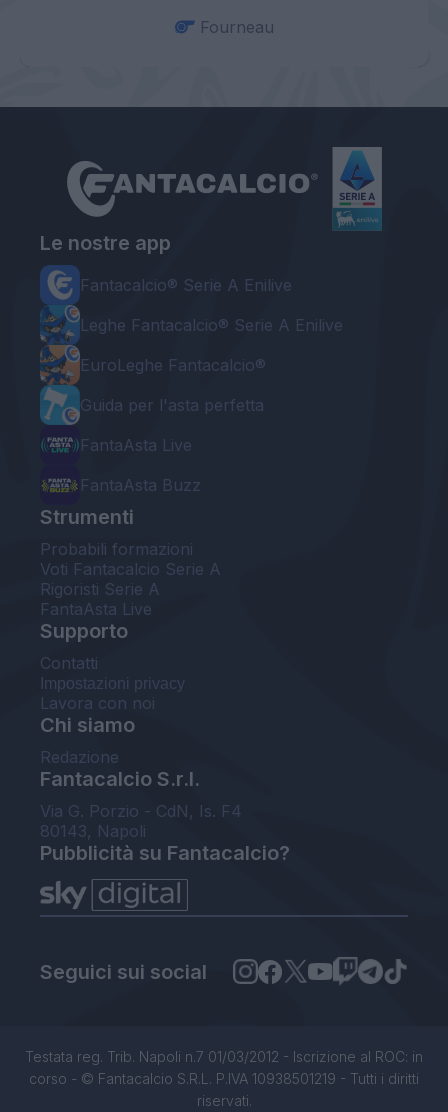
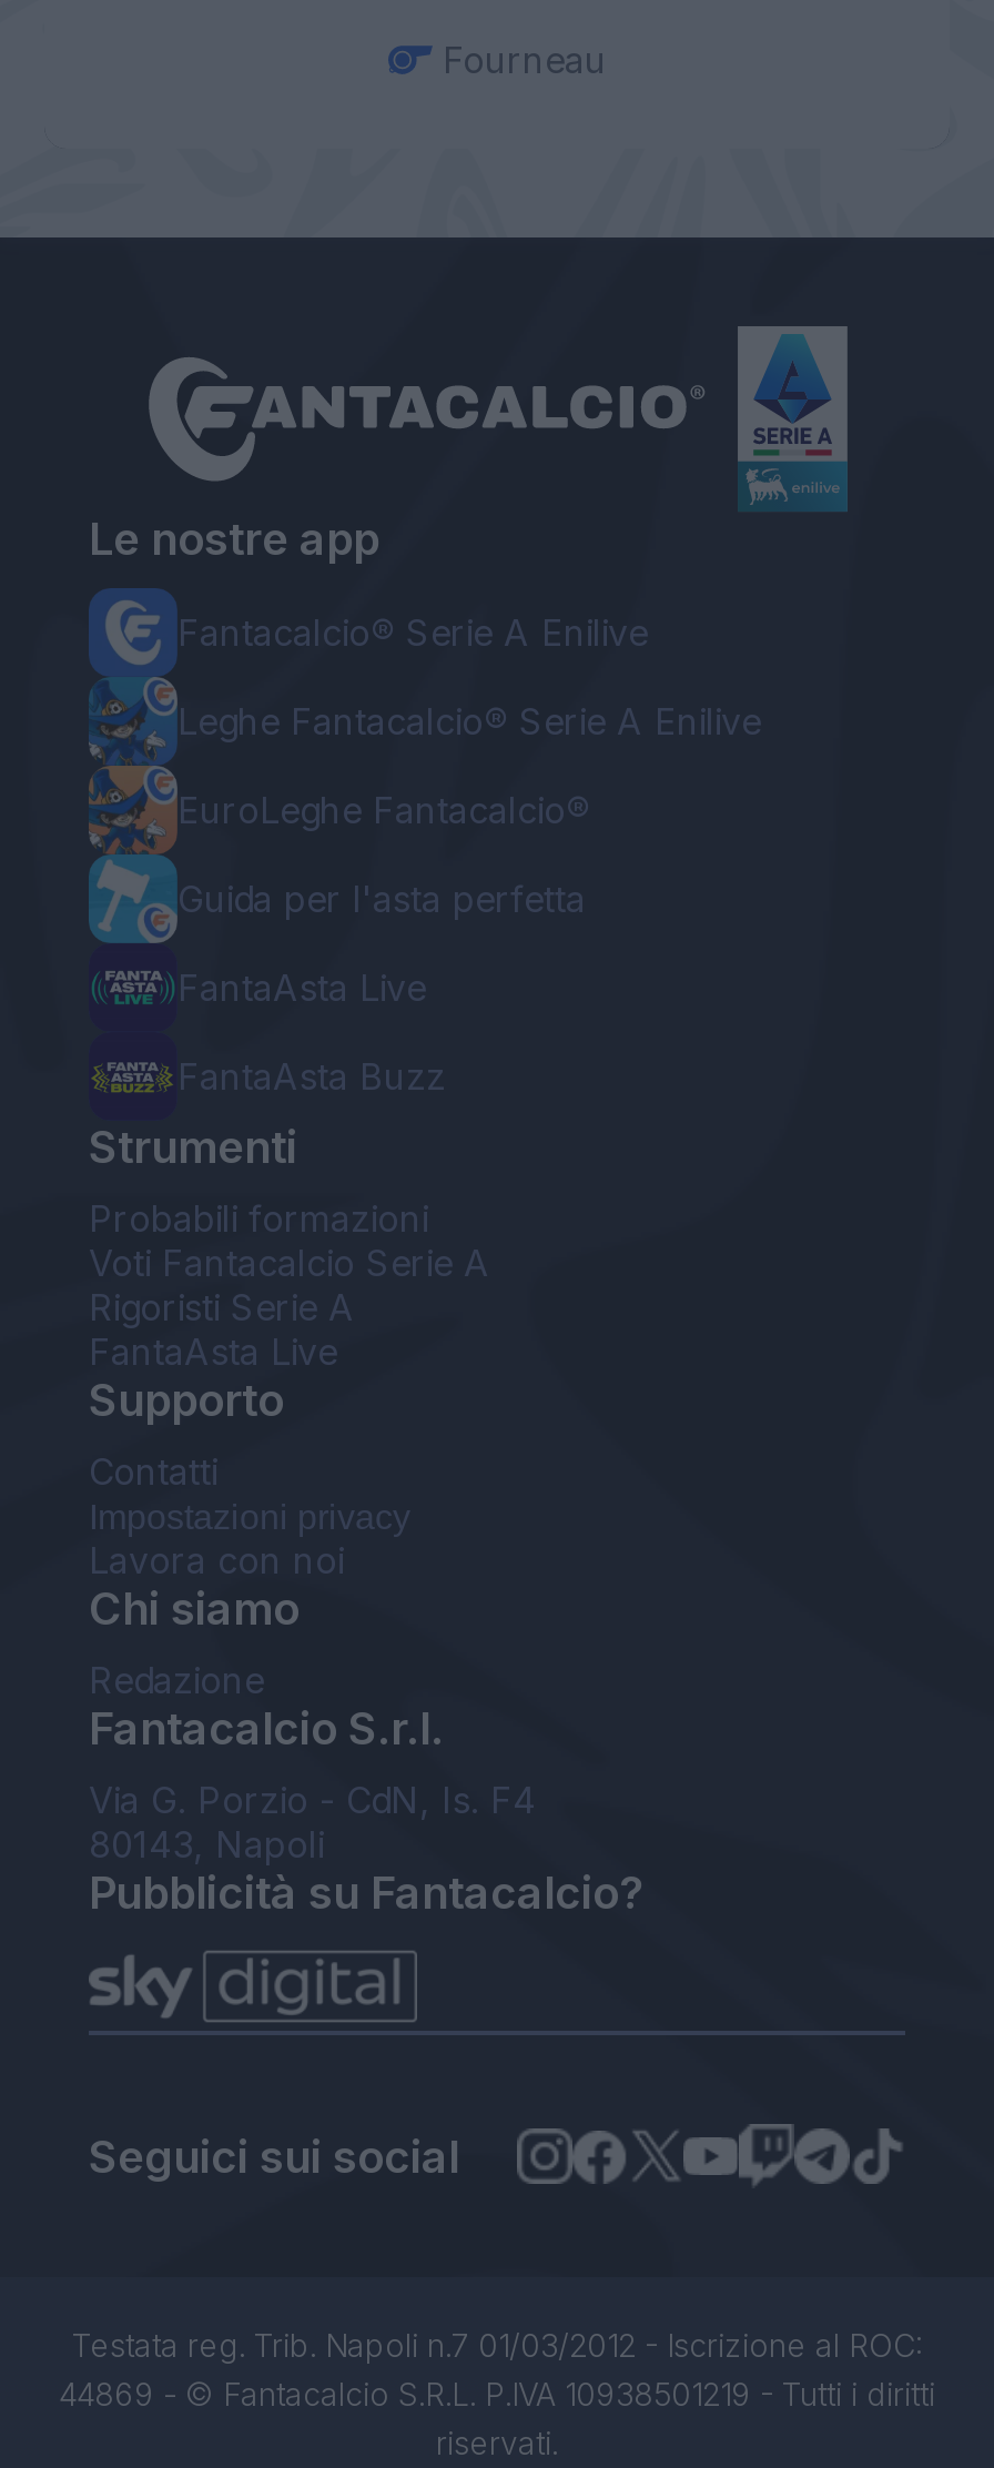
- Testata reg. Trib. Napoli n.7 01/03/2012 - Iscrizione al ROC: in
- corso - © Fantacalcio S.R.L. P.IVA 10938501219 - Tutti i diritti
+ Testata reg. Trib. Napoli n.7 01/03/2012 - Iscrizione al ROC:
+ 44869 - © Fantacalcio S.R.L. P.IVA 10938501219 - Tutti i diritti
